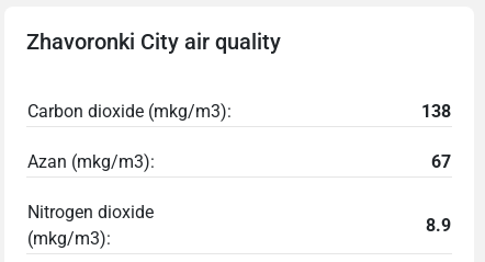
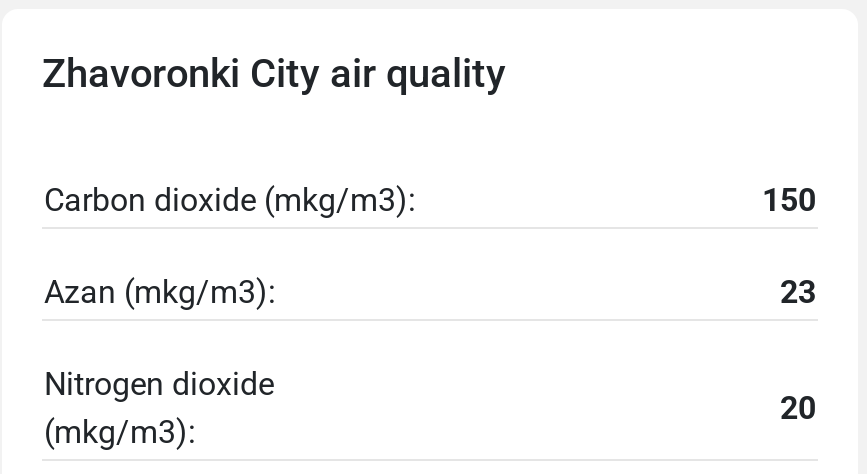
- 138
+ 150

- 67
+ 23

- 8.9
+ 20
